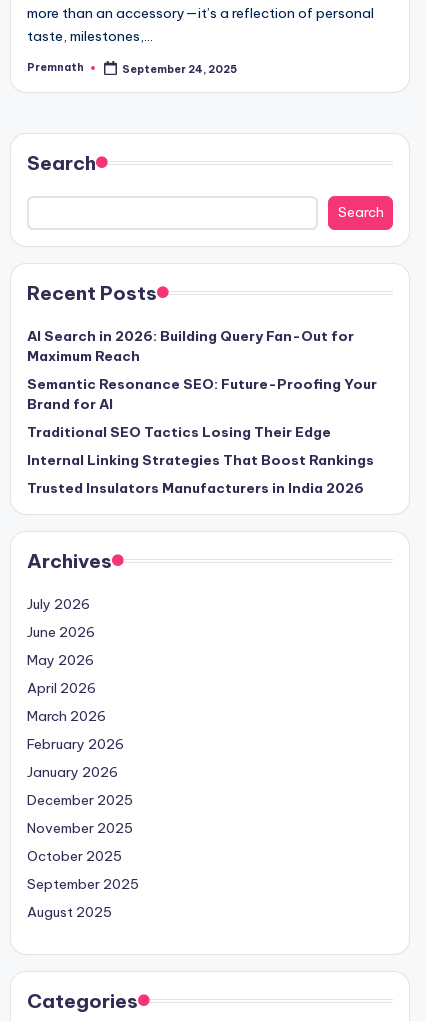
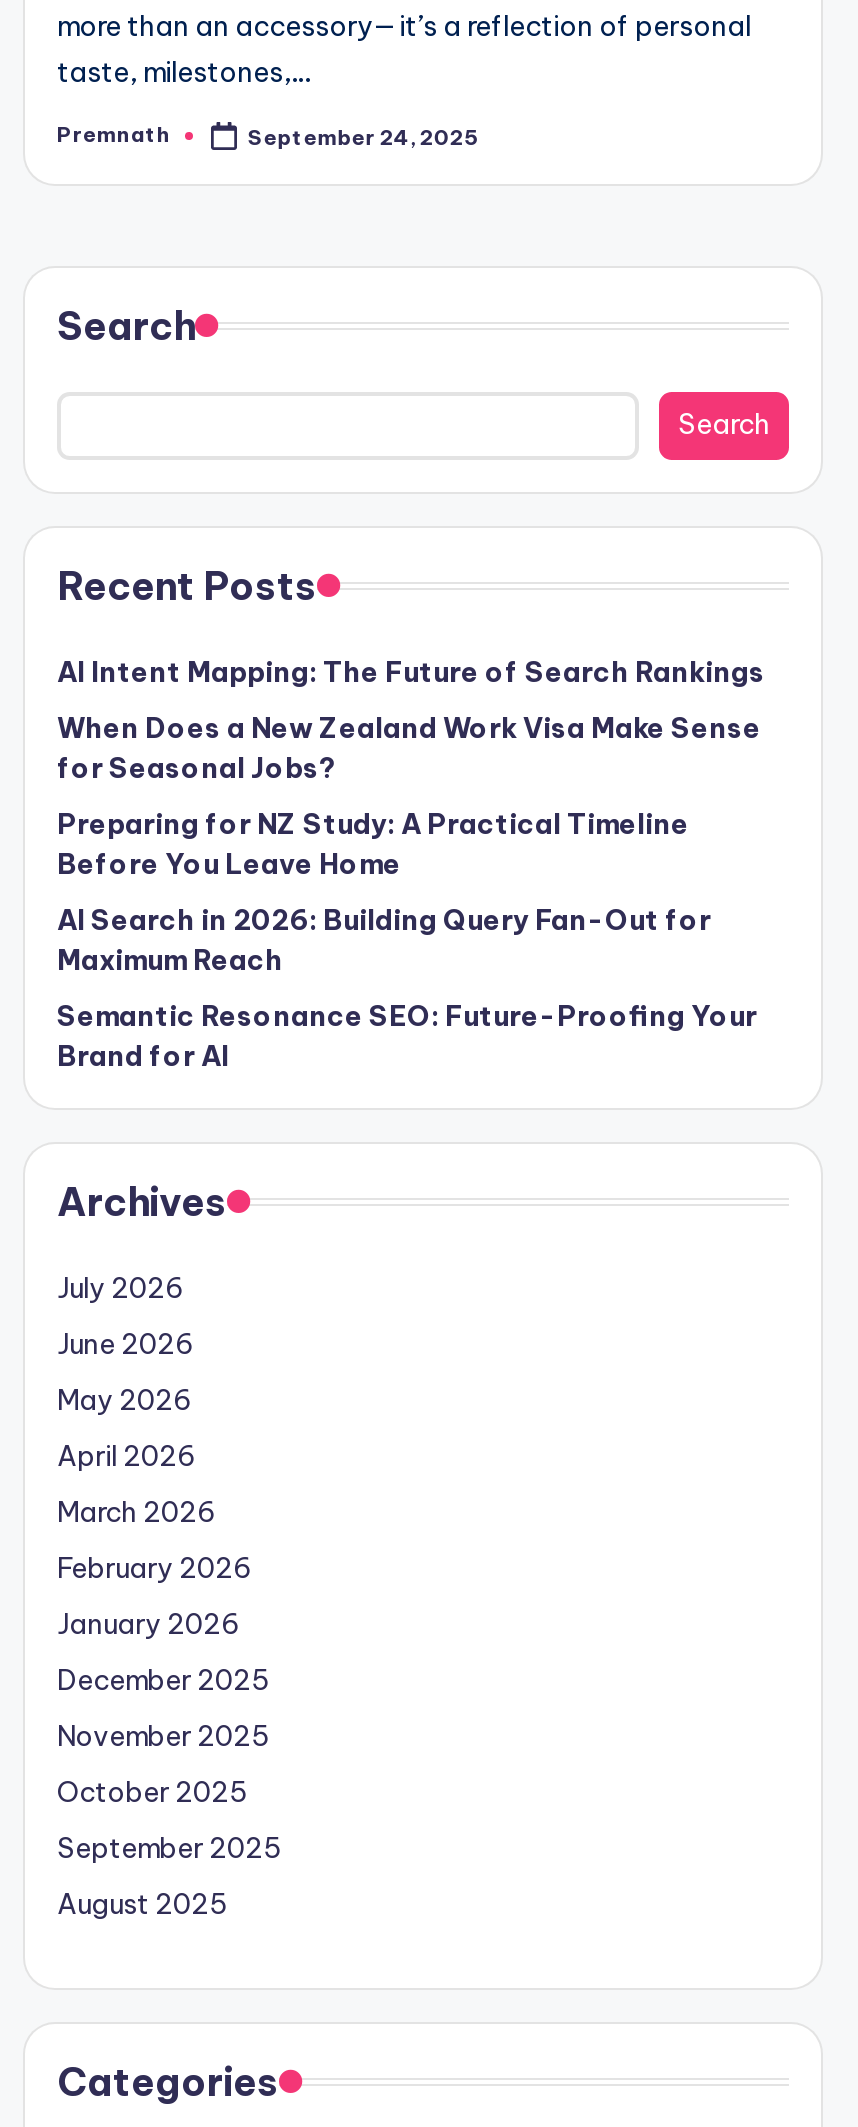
+ AI Intent Mapping: The Future of Search Rankings
+ When Does a New Zealand Work Visa Make Sense
+ for Seasonal Jobs?
+ Preparing for NZ Study: A Practical Timeline
+ Before You Leave Home

moved down: AI Search in 2026: Building Query Fan-Out for | Maximum Reach | Semantic Resonance SEO: Future-Proofing Your | Brand for AI

- Traditional SEO Tactics Losing Their Edge
- Internal Linking Strategies That Boost Rankings
- Trusted Insulators Manufacturers in India 2026
